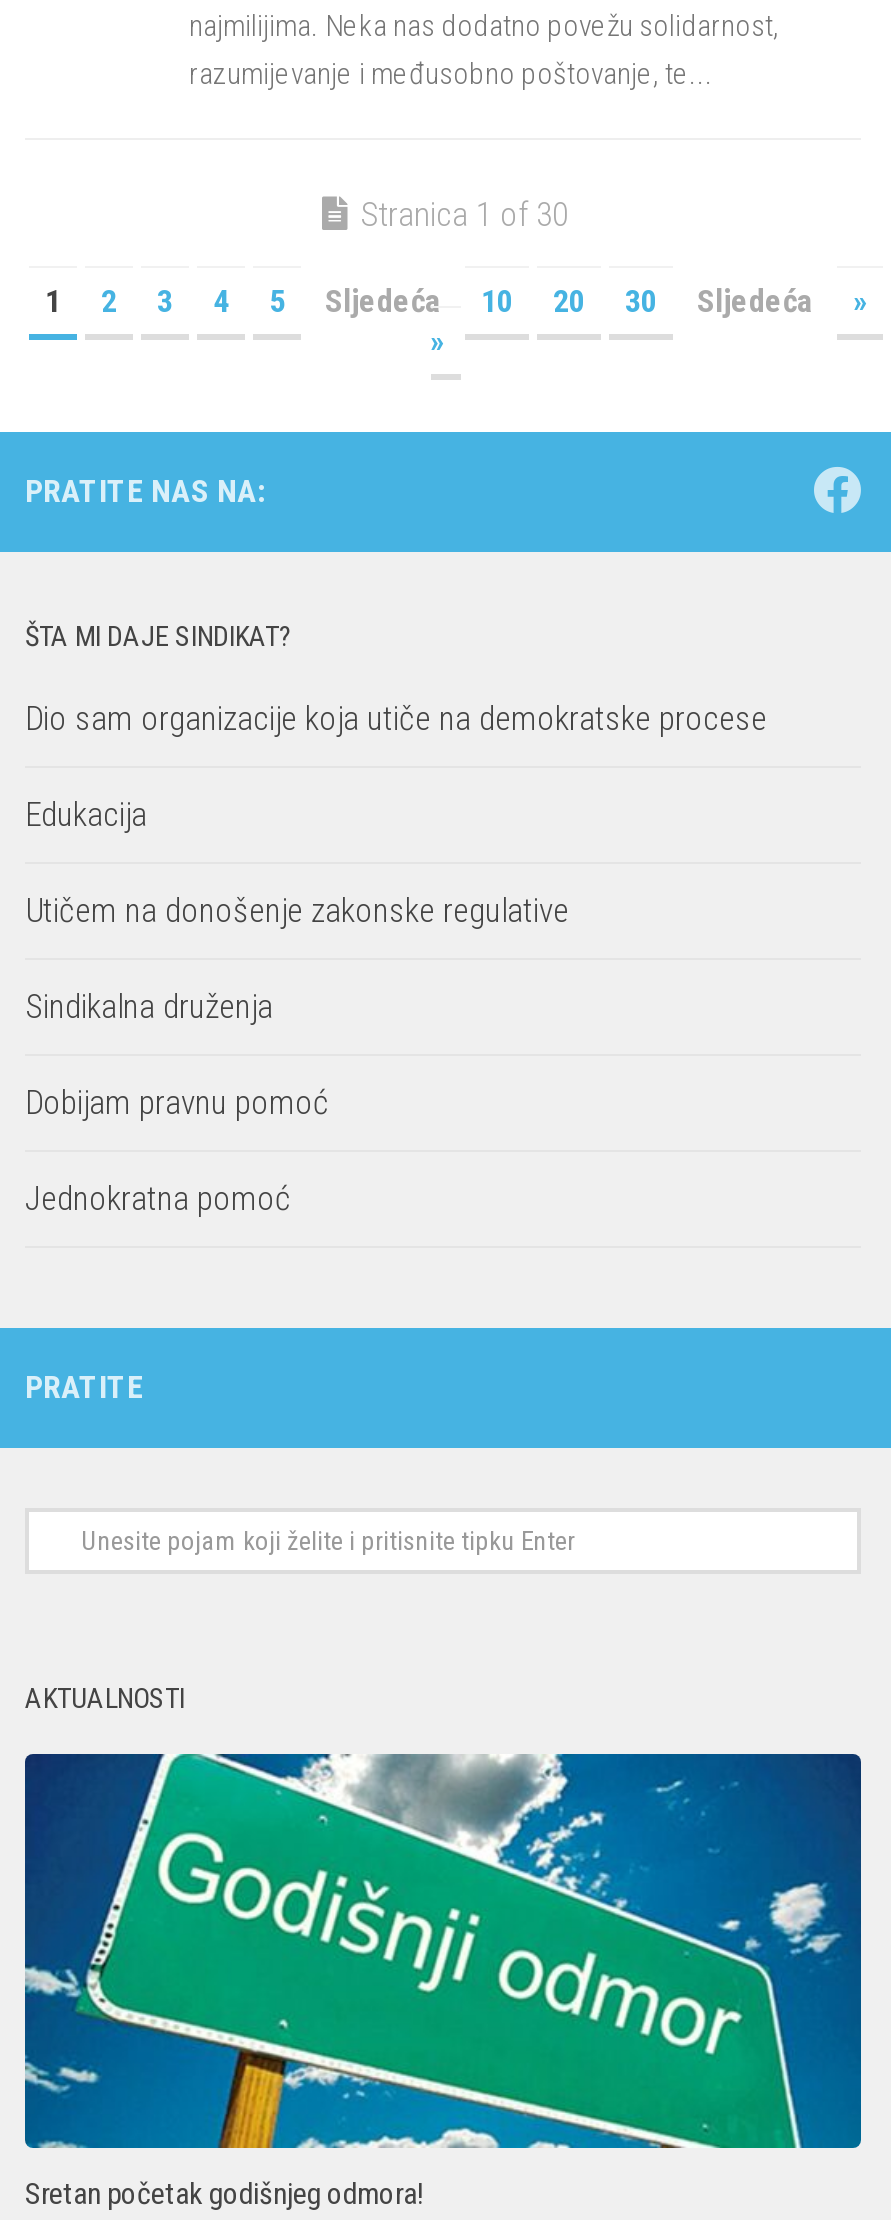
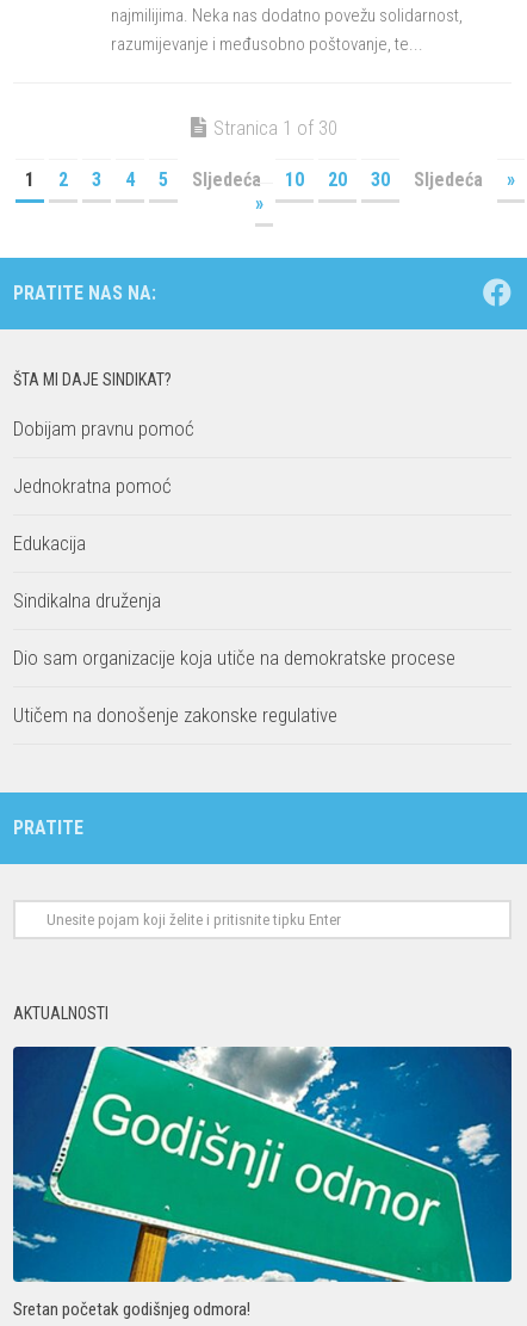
moved down: Edukacija | Sindikalna druženja | Dio sam organizacije koja utiče na demokratske procese | Utičem na donošenje zakonske regulative

moved up: Dobijam pravnu pomoć | Jednokratna pomoć
